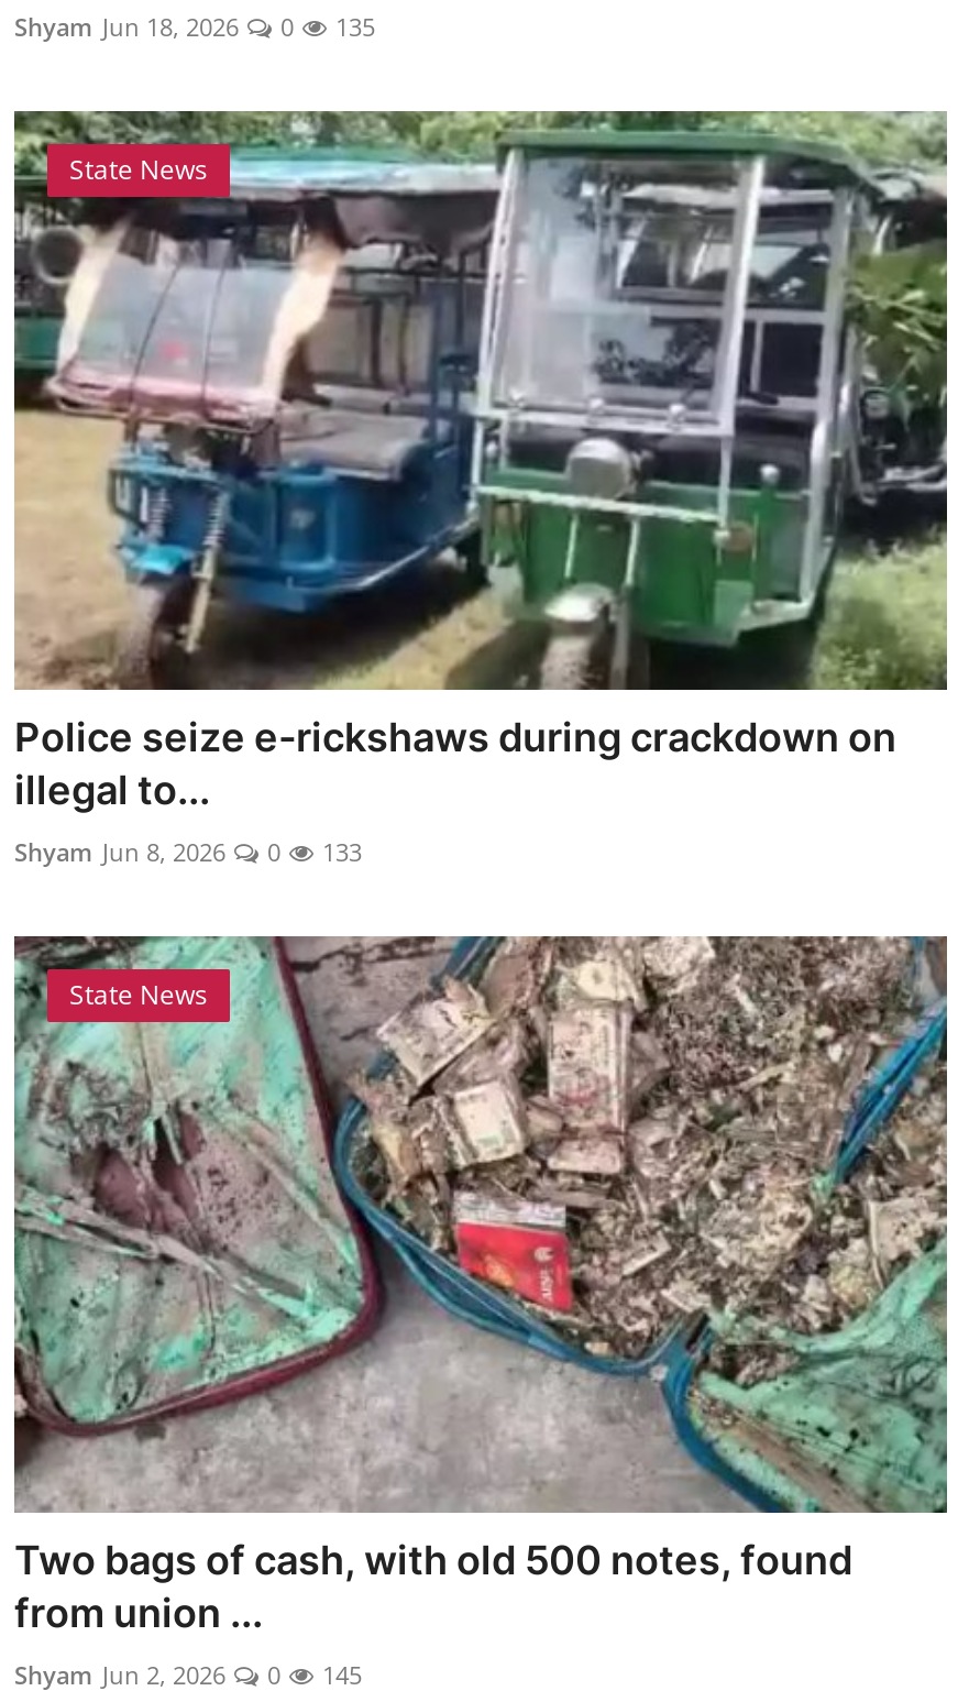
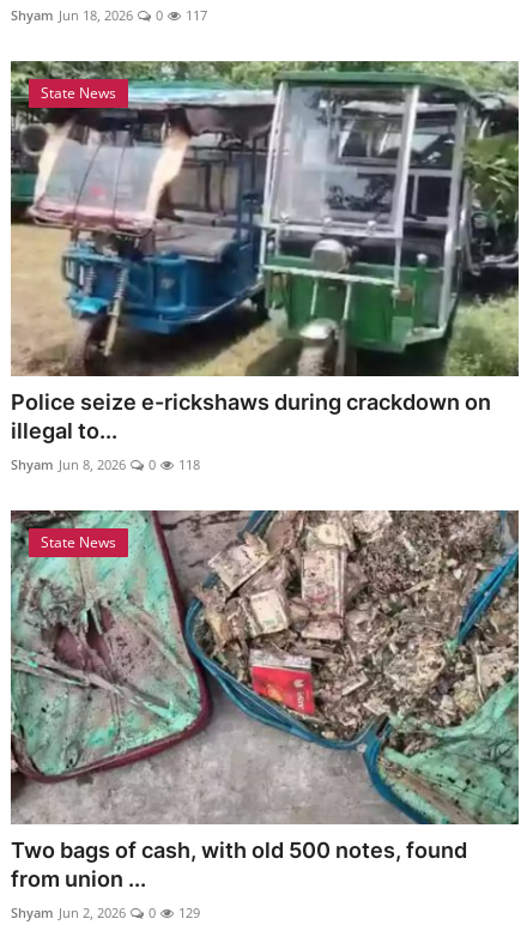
- Shyam Jun 18, 2026 0 135
+ Shyam Jun 18, 2026 0 117

- Shyam Jun 8, 2026 0 133
+ Shyam Jun 8, 2026 0 118

- Shyam Jun 2, 2026 0 145
+ Shyam Jun 2, 2026 0 129
